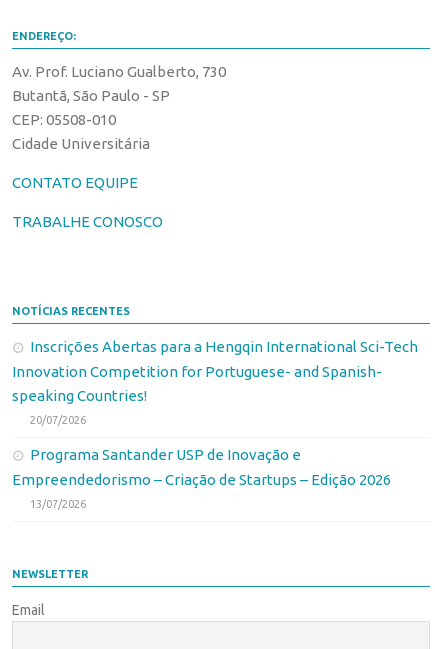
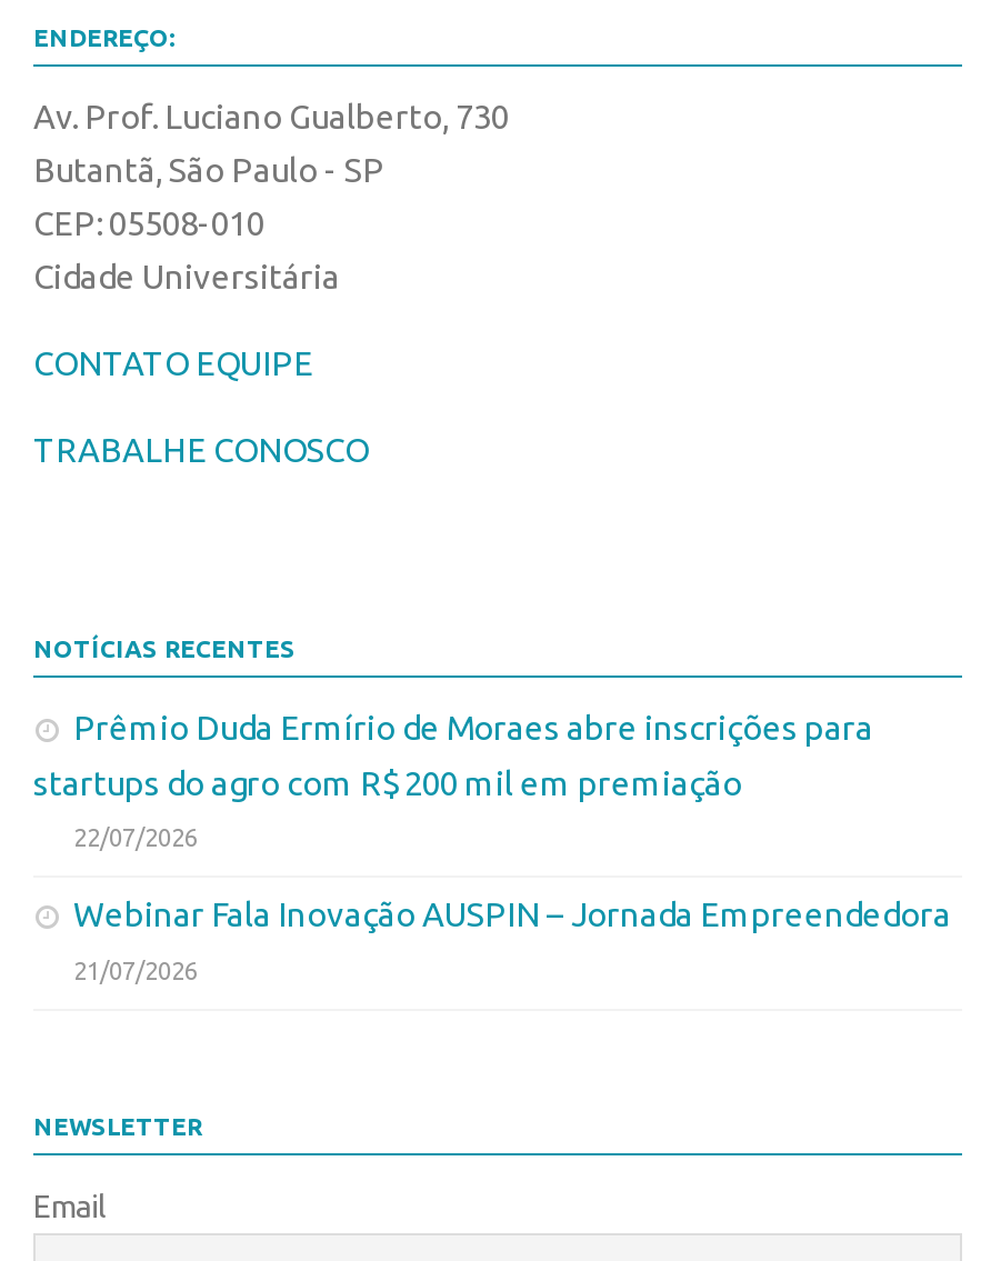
- Inscrições Abertas para a Hengqin International Sci-Tech
- Innovation Competition for Portuguese- and Spanish-
- speaking Countries!
- 20/07/2026
- Programa Santander USP de Inovação e
- Empreendedorismo – Criação de Startups – Edição 2026
- 13/07/2026
+ Prêmio Duda Ermírio de Moraes abre inscrições para
+ startups do agro com R$ 200 mil em premiação
+ 22/07/2026
+ Webinar Fala Inovação AUSPIN – Jornada Empreendedora
+ 21/07/2026
